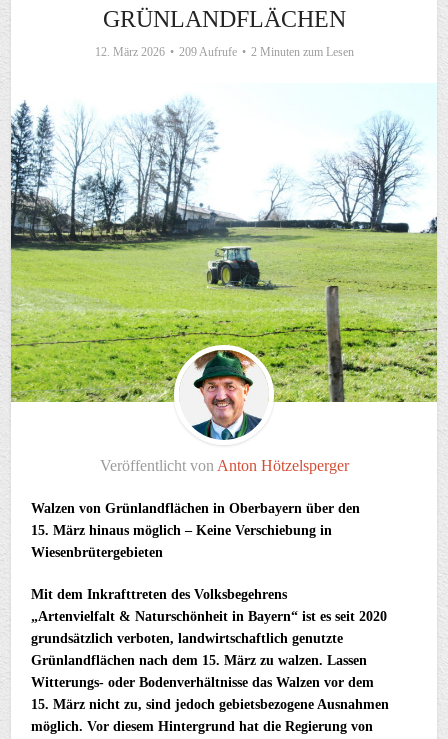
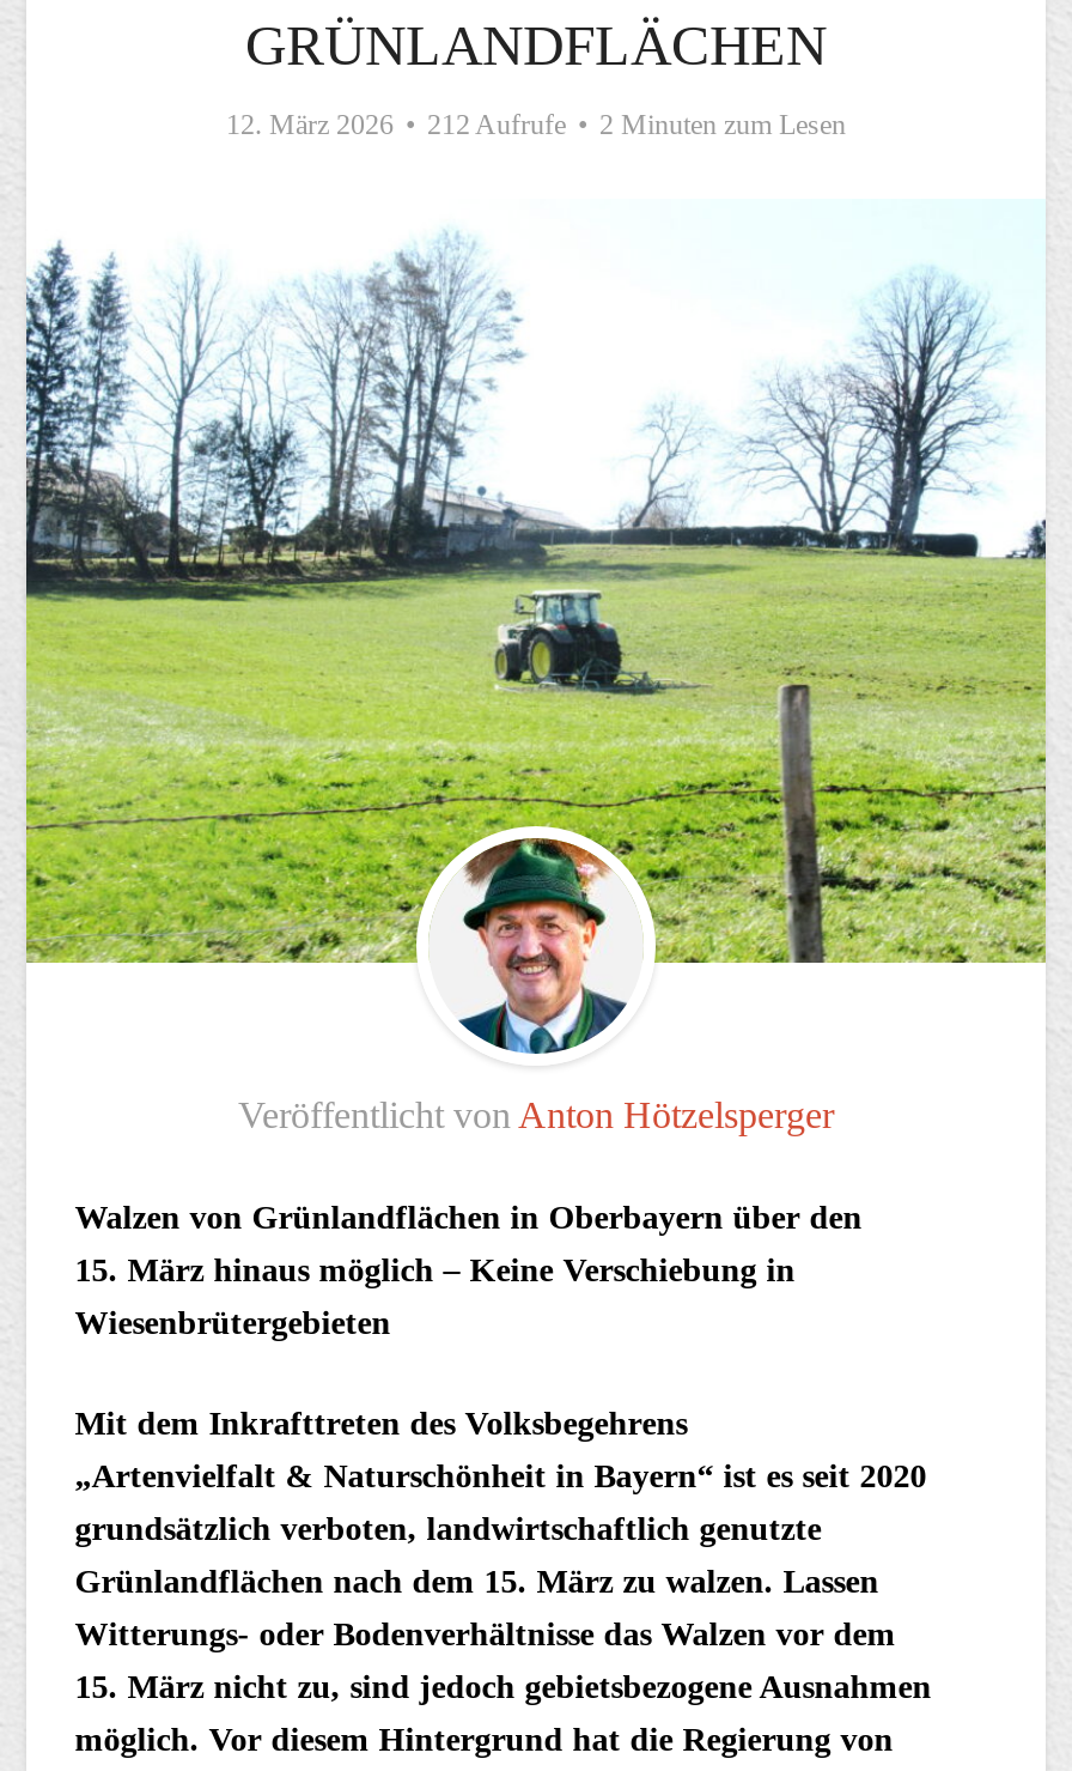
- 12. März 2026 209 Aufrufe 2 Minuten zum Lesen
+ 12. März 2026 212 Aufrufe 2 Minuten zum Lesen
